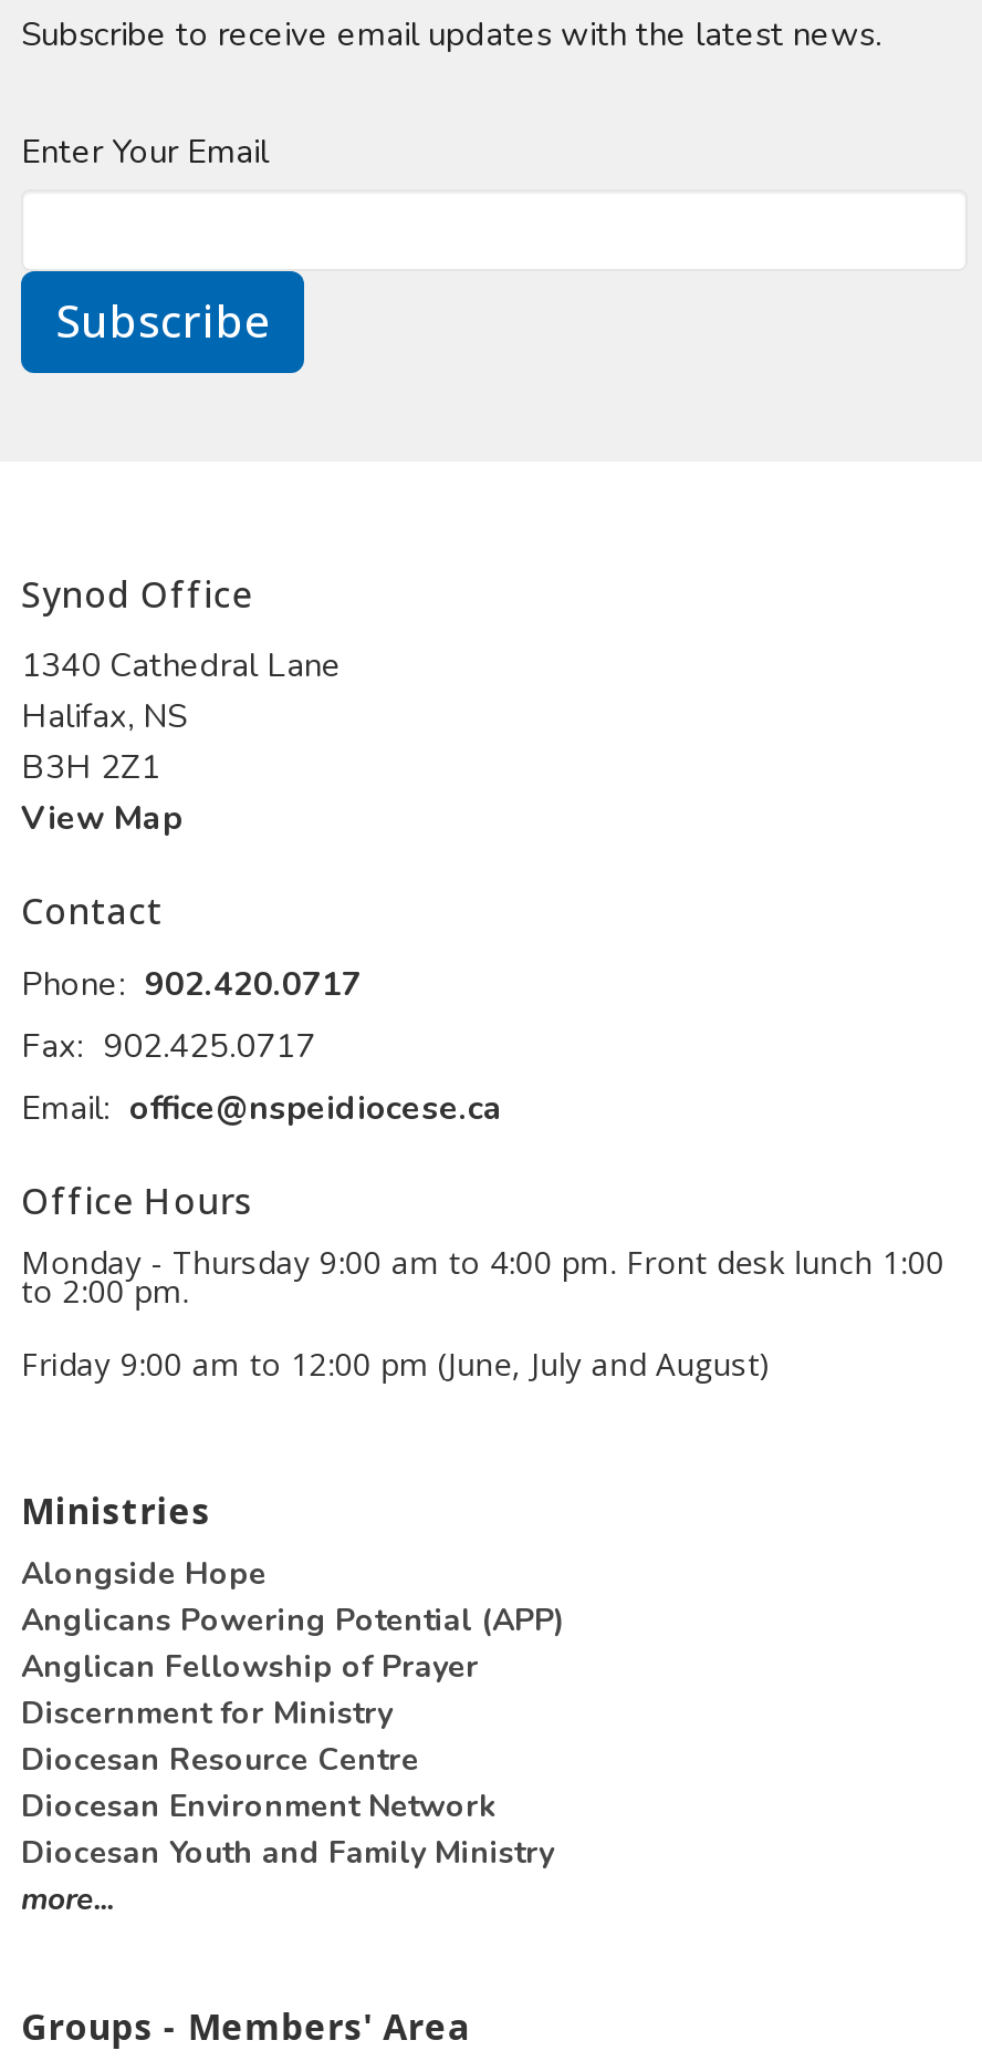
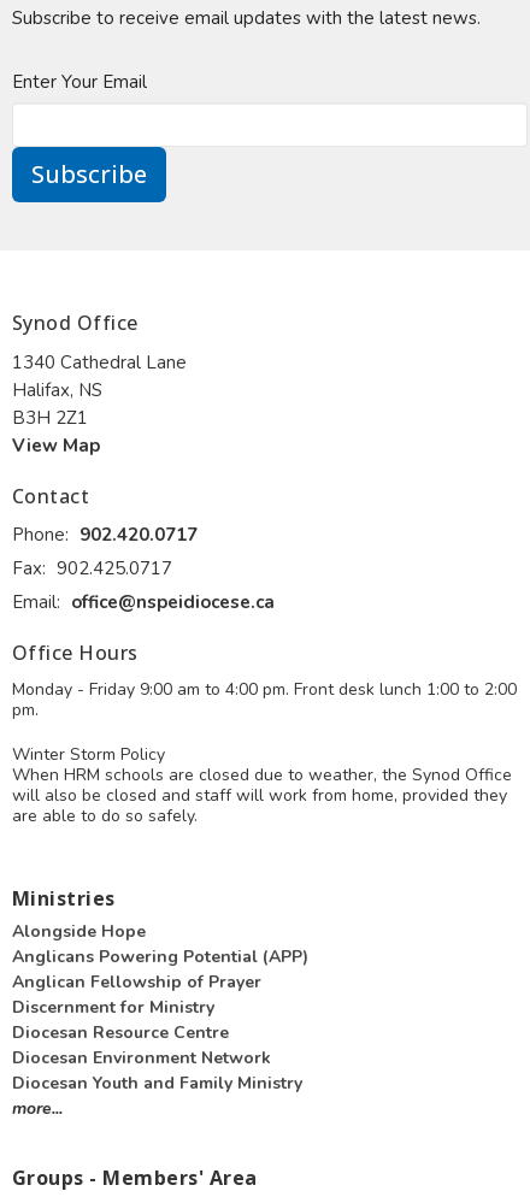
- Monday - Thursday 9:00 am to 4:00 pm. Front desk lunch 1:00
- to 2:00 pm.
+ Monday - Friday 9:00 am to 4:00 pm. Front desk lunch 1:00 to 2:00
+ pm.

- Friday 9:00 am to 12:00 pm (June, July and August)
+ Winter Storm Policy
+ When HRM schools are closed due to weather, the Synod Office
+ will also be closed and staff will work from home, provided they
+ are able to do so safely.
